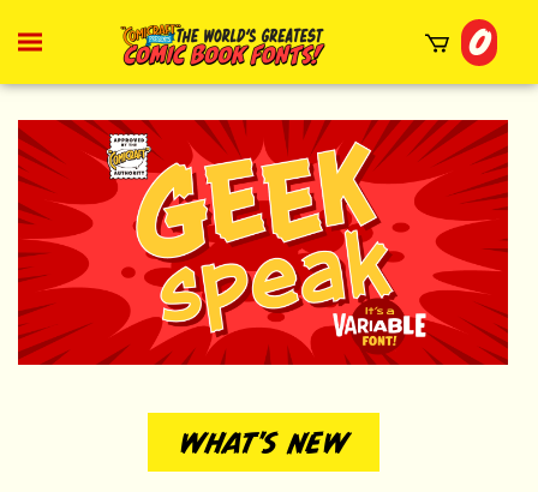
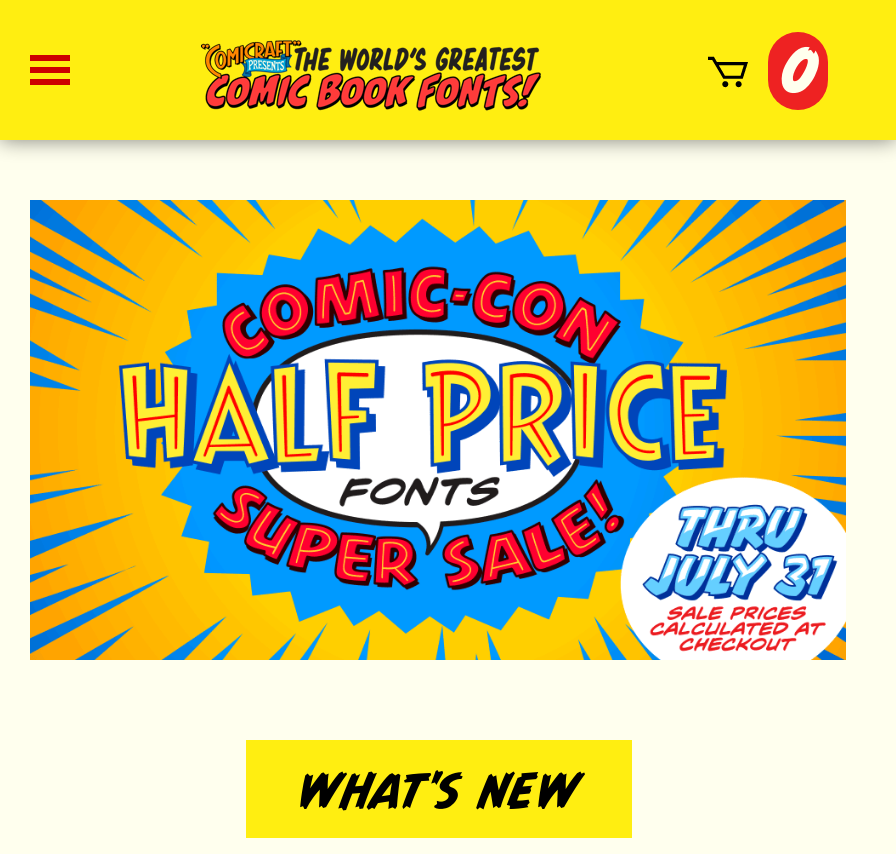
- [image]
+ [image]
